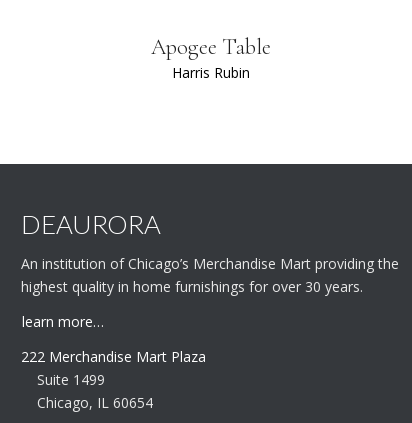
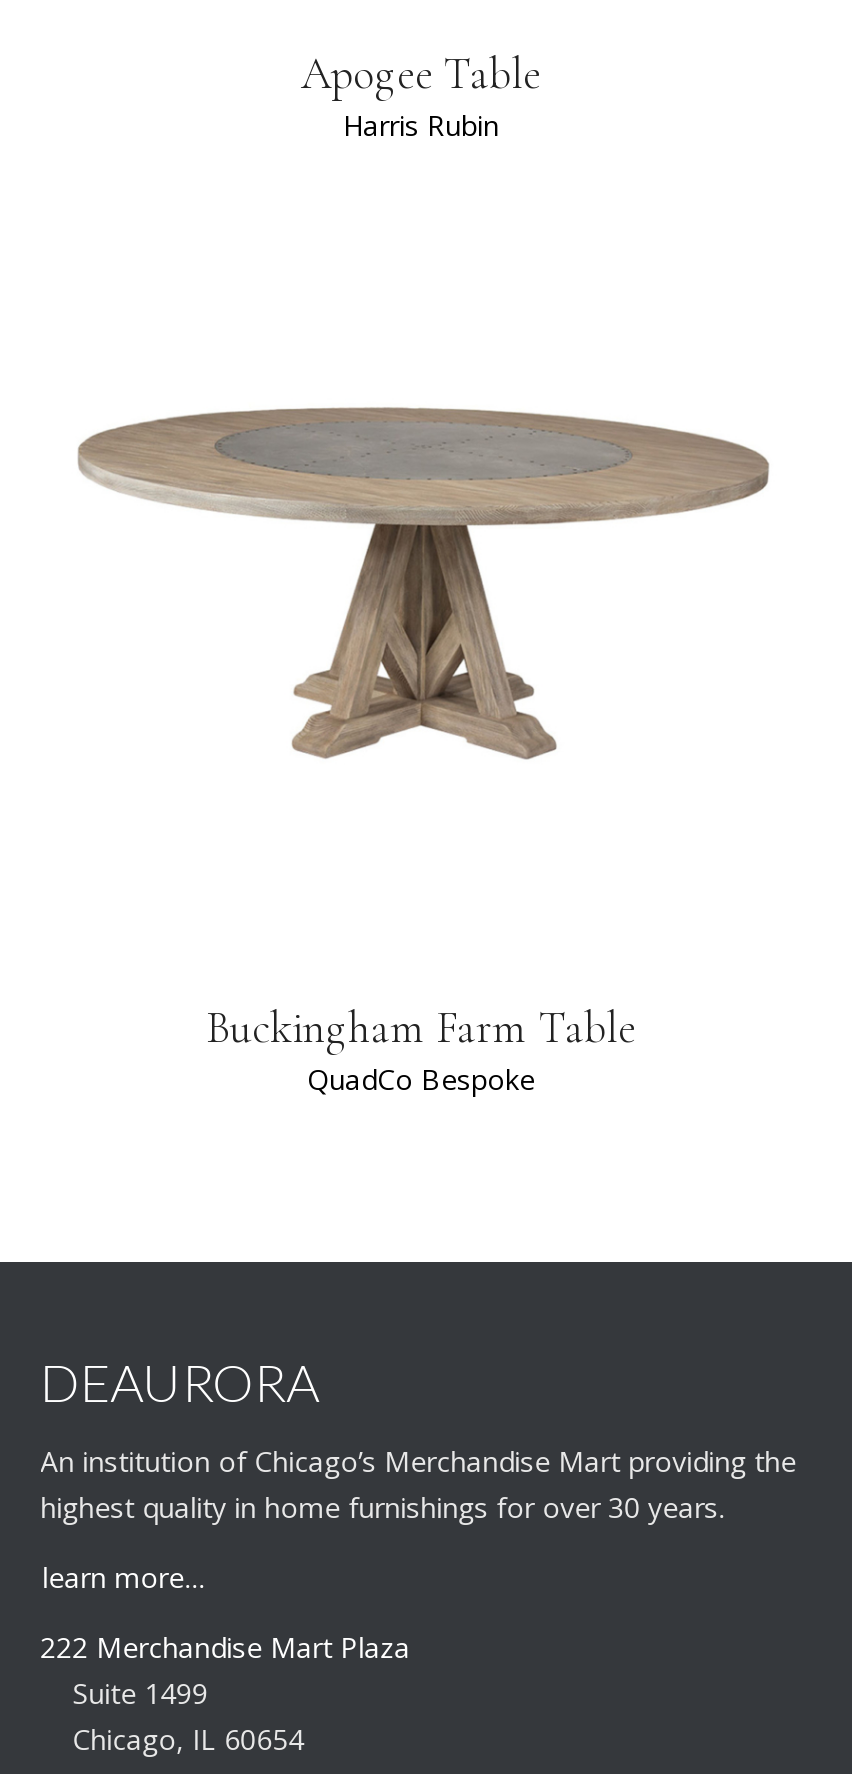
+ [image]

+ Buckingham Farm Table
+ QuadCo Bespoke
